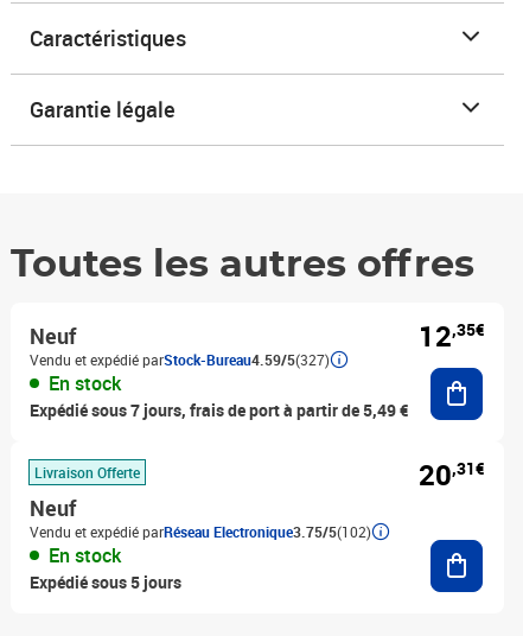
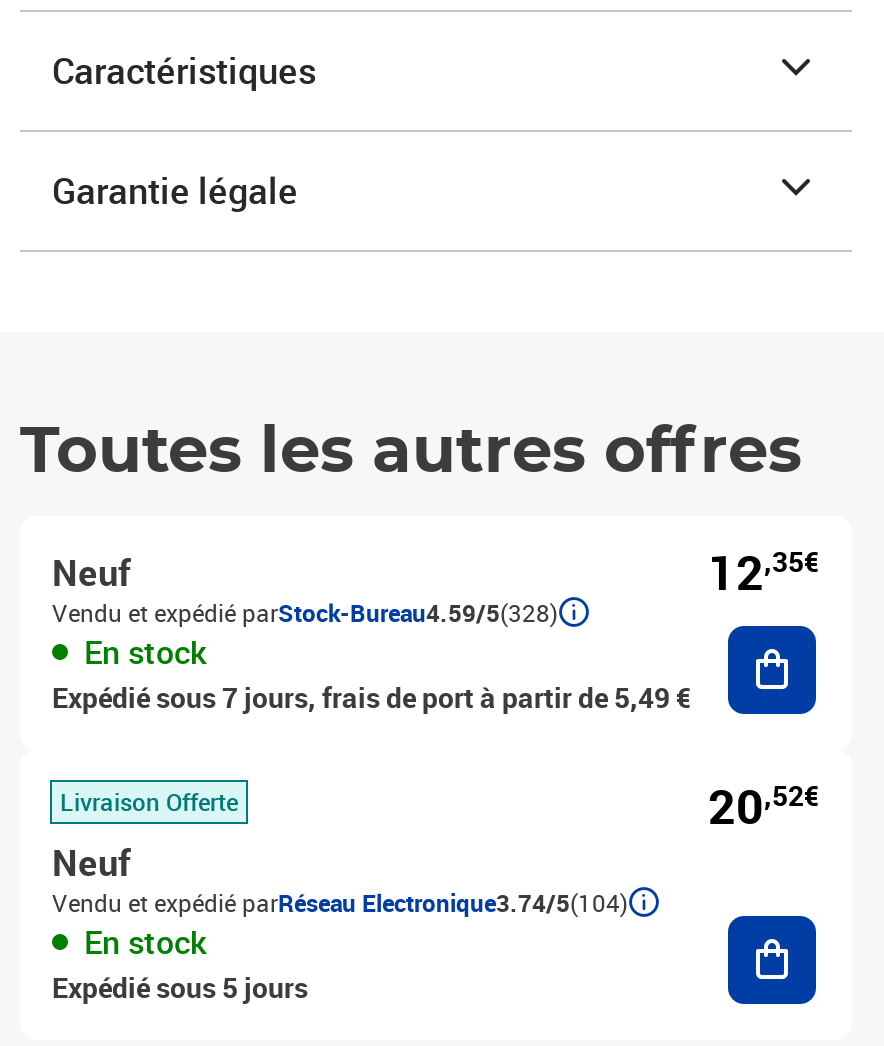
- Vendu et expédié parStock-Bureau4.59/5(327)
+ Vendu et expédié parStock-Bureau4.59/5(328)

- 20,31€
+ 20,52€

- Vendu et expédié parRéseau Electronique3.75/5(102)
+ Vendu et expédié parRéseau Electronique3.74/5(104)
